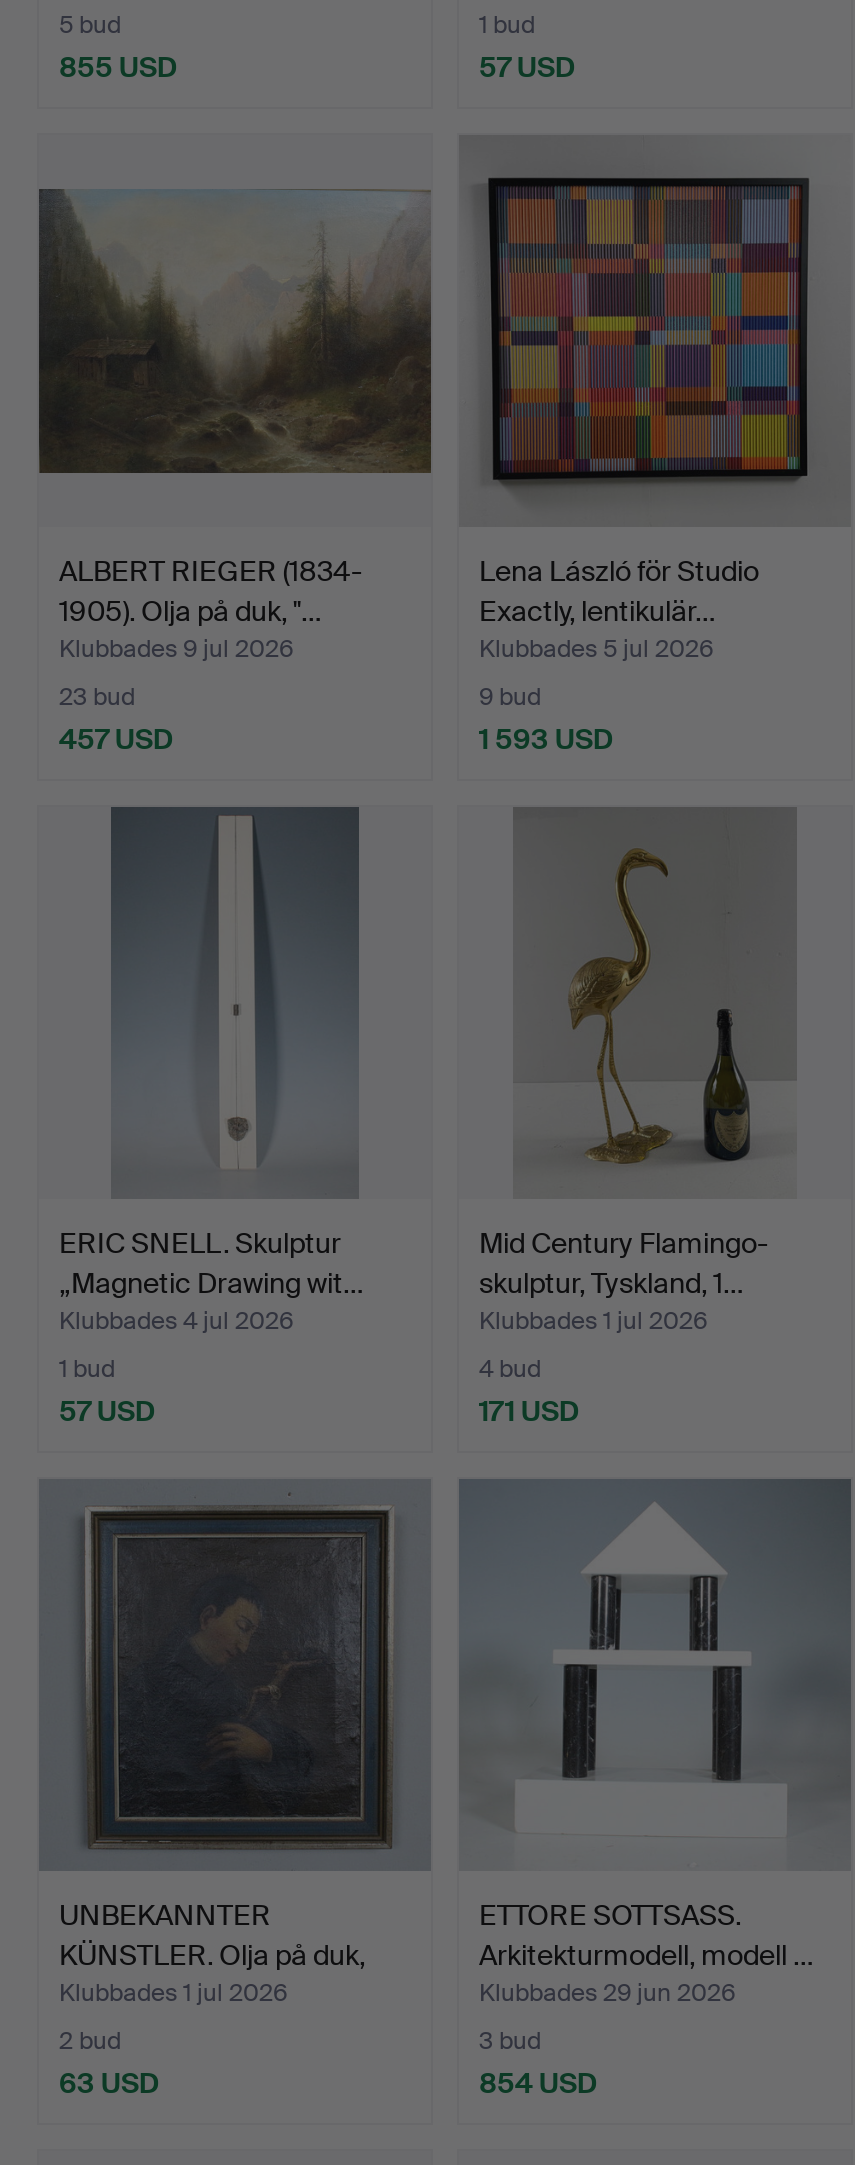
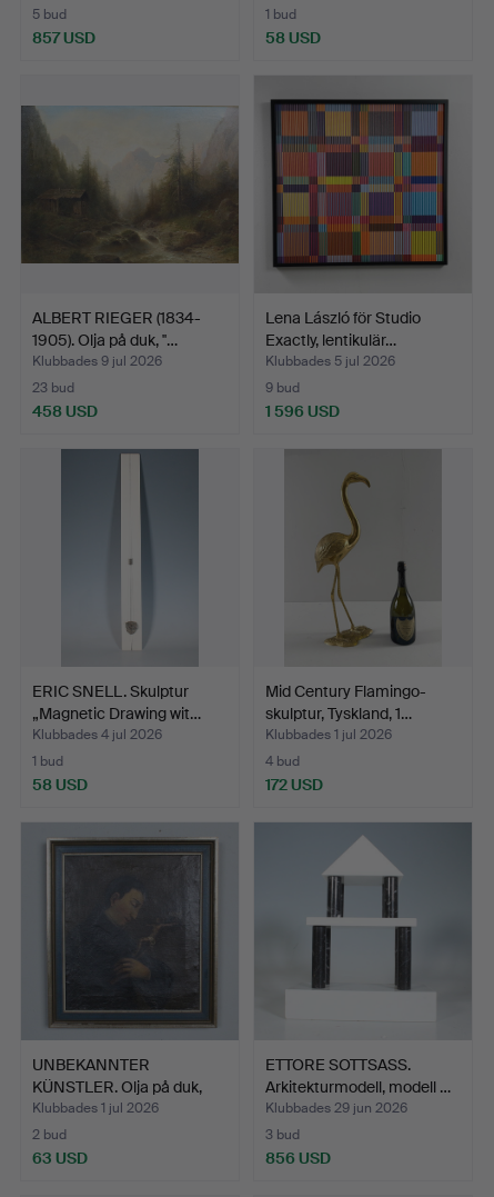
- 855 USD
+ 857 USD

- 57 USD
+ 58 USD

- 457 USD
+ 458 USD

- 1 593 USD
+ 1 596 USD

- 57 USD
+ 58 USD

- 171 USD
+ 172 USD

- 854 USD
+ 856 USD
